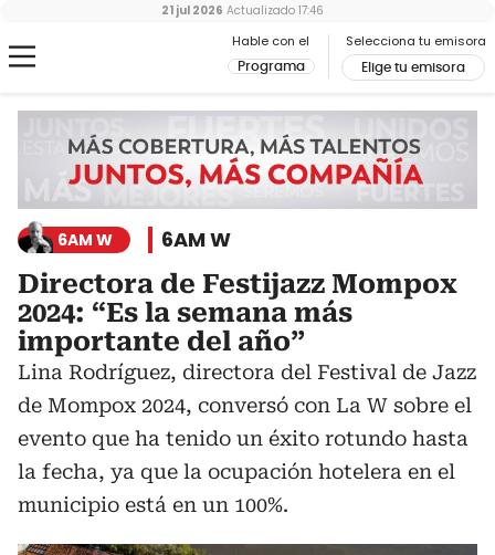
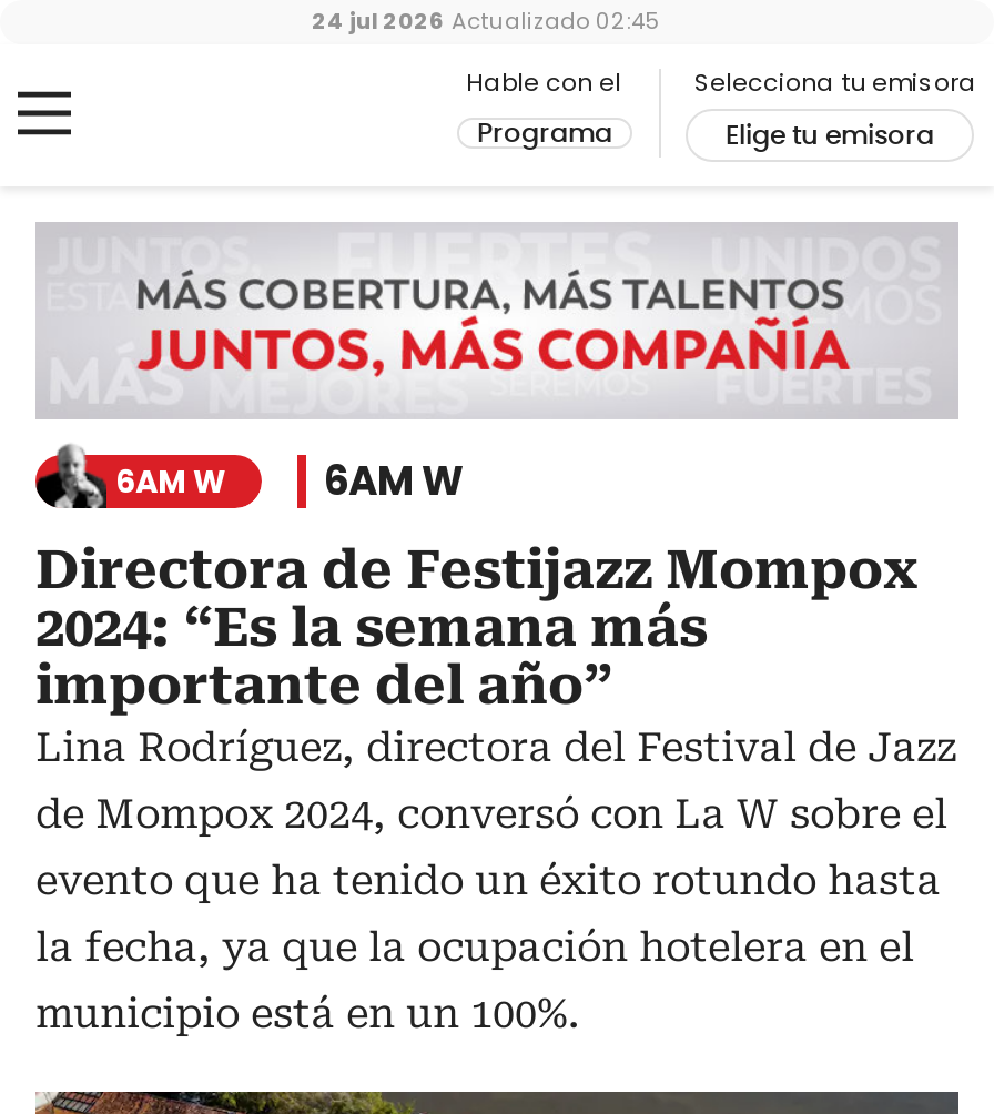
- 21 jul 2026 Actualizado 17:46
+ 24 jul 2026 Actualizado 02:45
